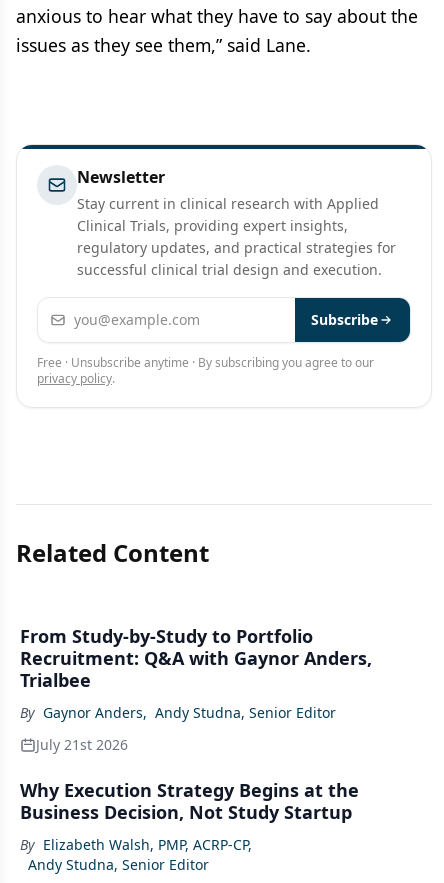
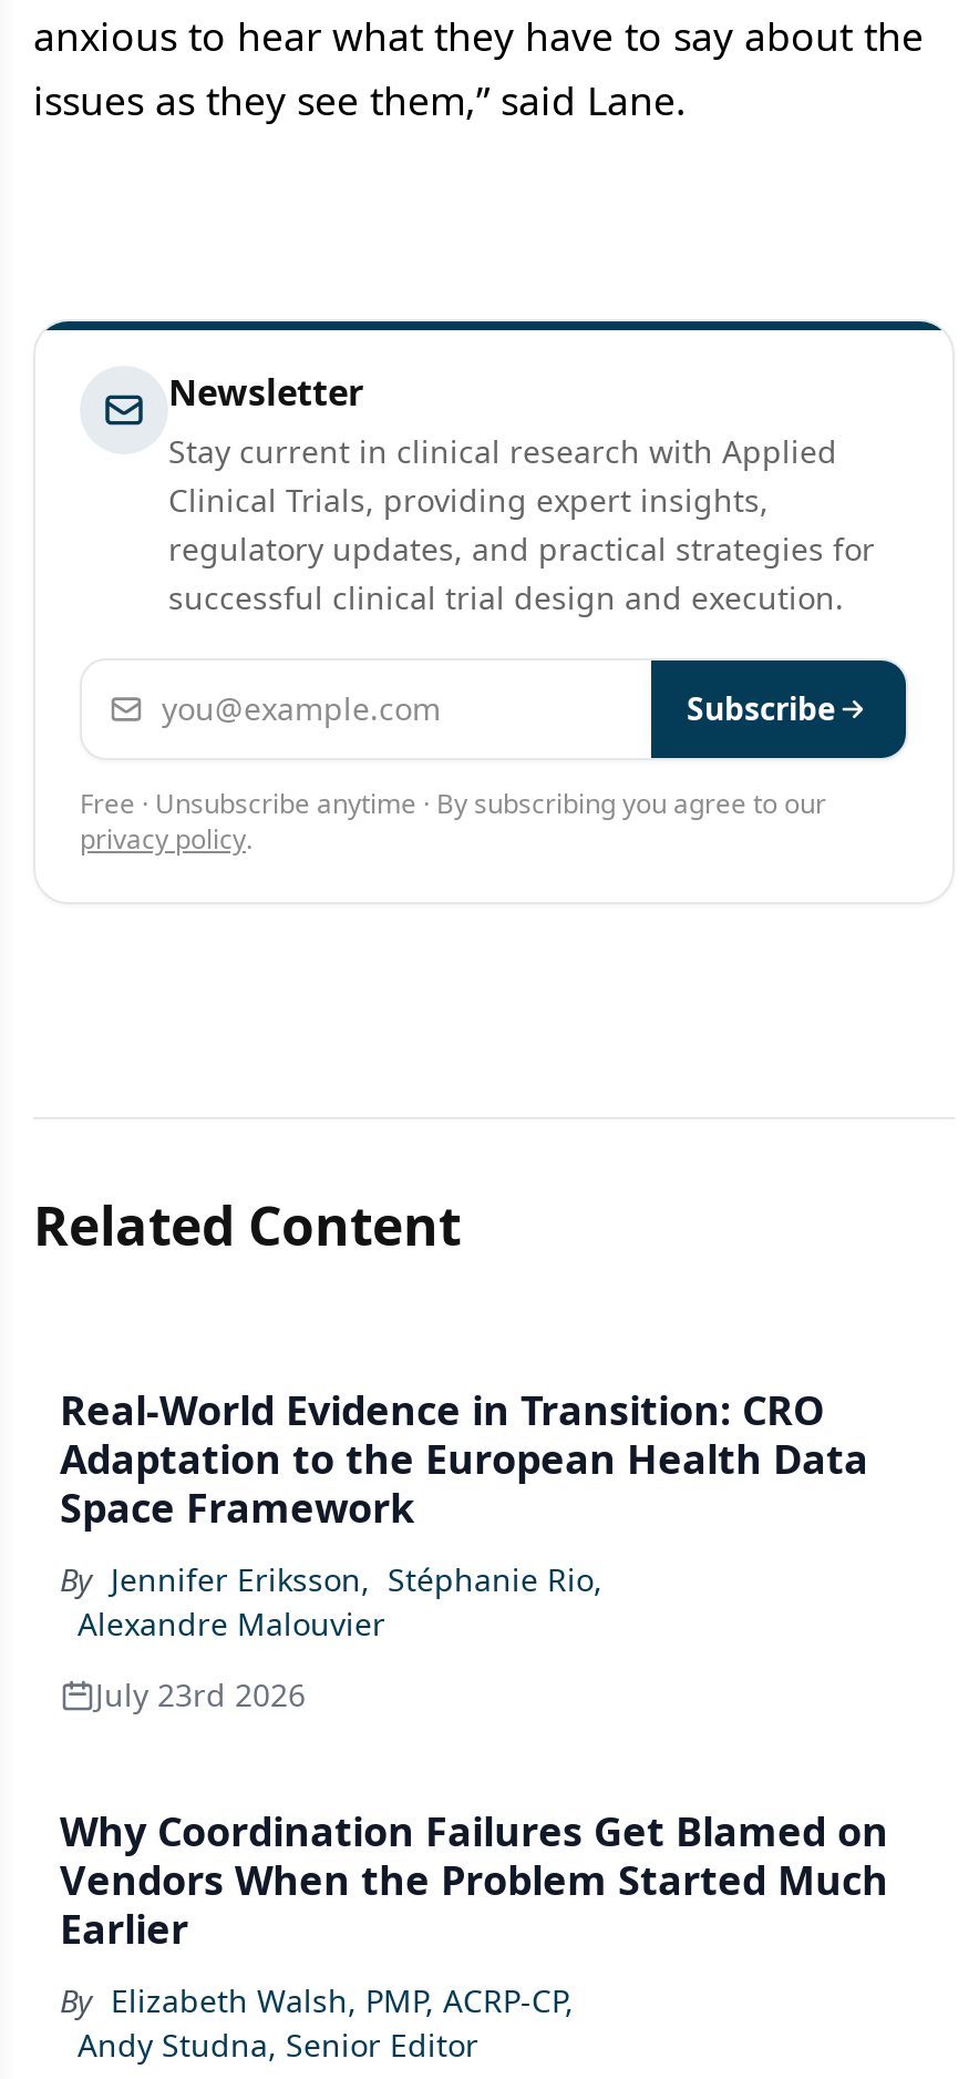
- From Study-by-Study to Portfolio
- Recruitment: Q&A with Gaynor Anders,
- Trialbee
+ Real-World Evidence in Transition: CRO
+ Adaptation to the European Health Data
+ Space Framework

- By Gaynor Anders, Andy Studna, Senior Editor
+ By Jennifer Eriksson, Stéphanie Rio,
+ Alexandre Malouvier

- July 21st 2026
+ July 23rd 2026

- Why Execution Strategy Begins at the
- Business Decision, Not Study Startup
+ Why Coordination Failures Get Blamed on
+ Vendors When the Problem Started Much
+ Earlier
